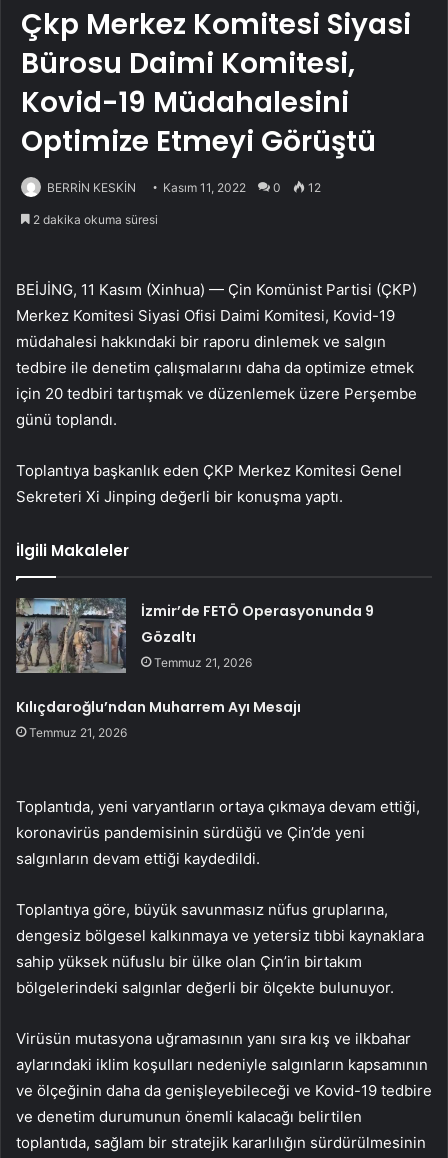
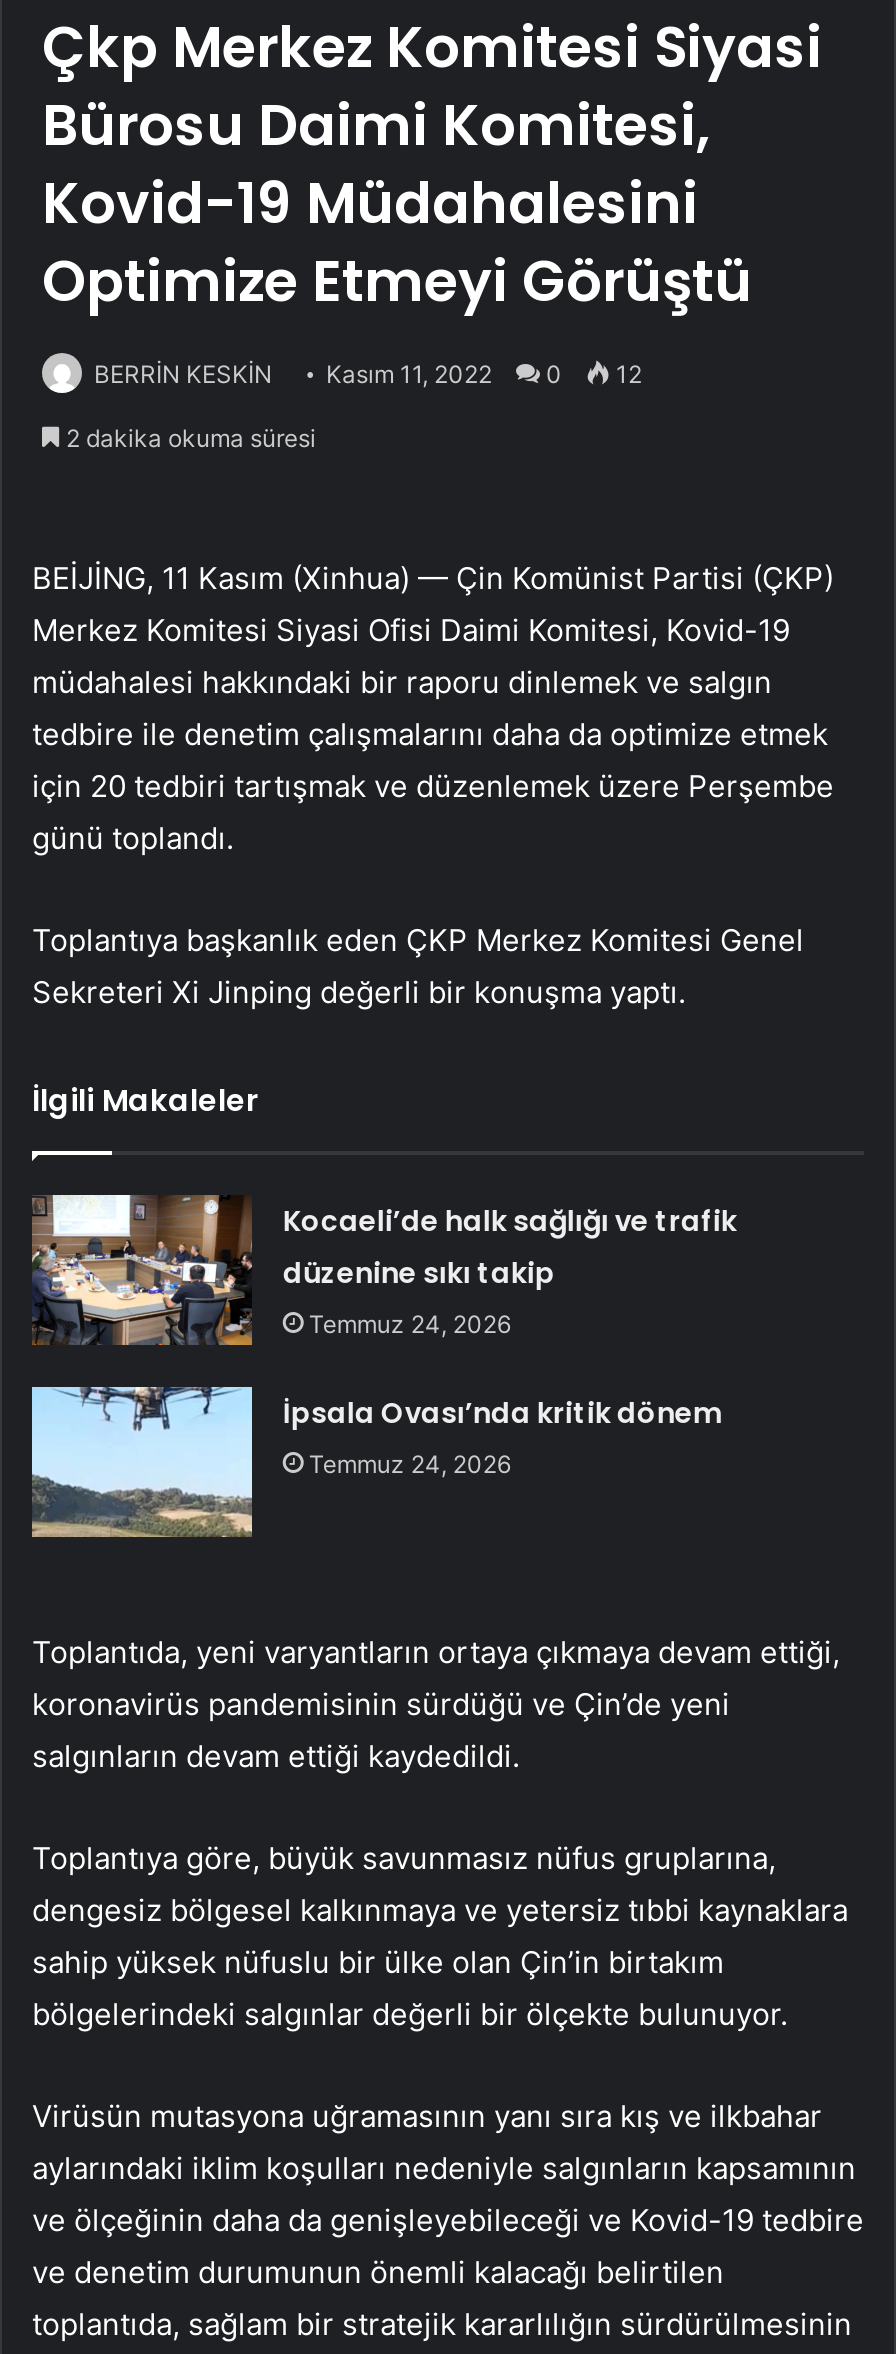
- [image]
- İzmir’de FETÖ Operasyonunda 9
- Gözaltı
- Temmuz 21, 2026
+ [image]
+ Kocaeli’de halk sağlığı ve trafik
+ düzenine sıkı takip
+ Temmuz 24, 2026

- Kılıçdaroğlu’ndan Muharrem Ayı Mesajı
- Temmuz 21, 2026
+ İpsala Ovası’nda kritik dönem
+ Temmuz 24, 2026
